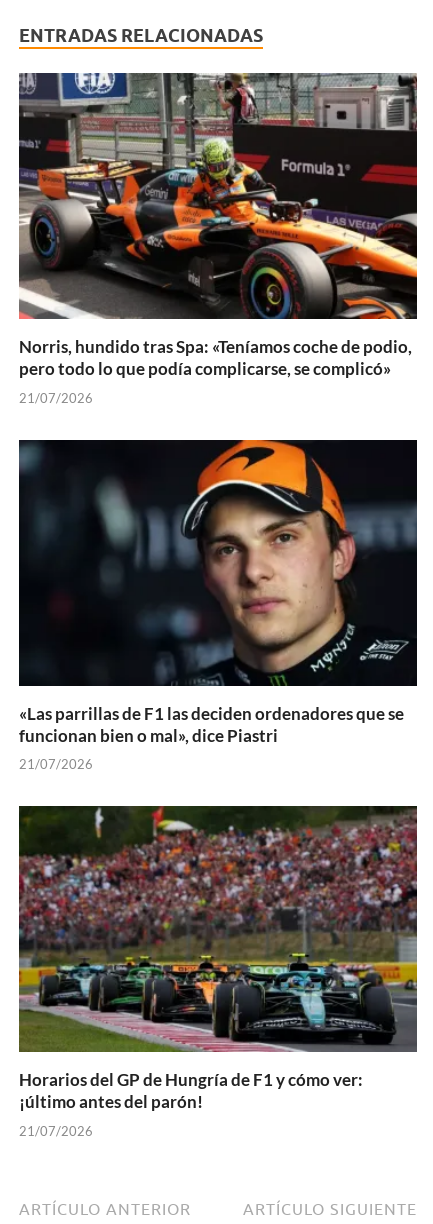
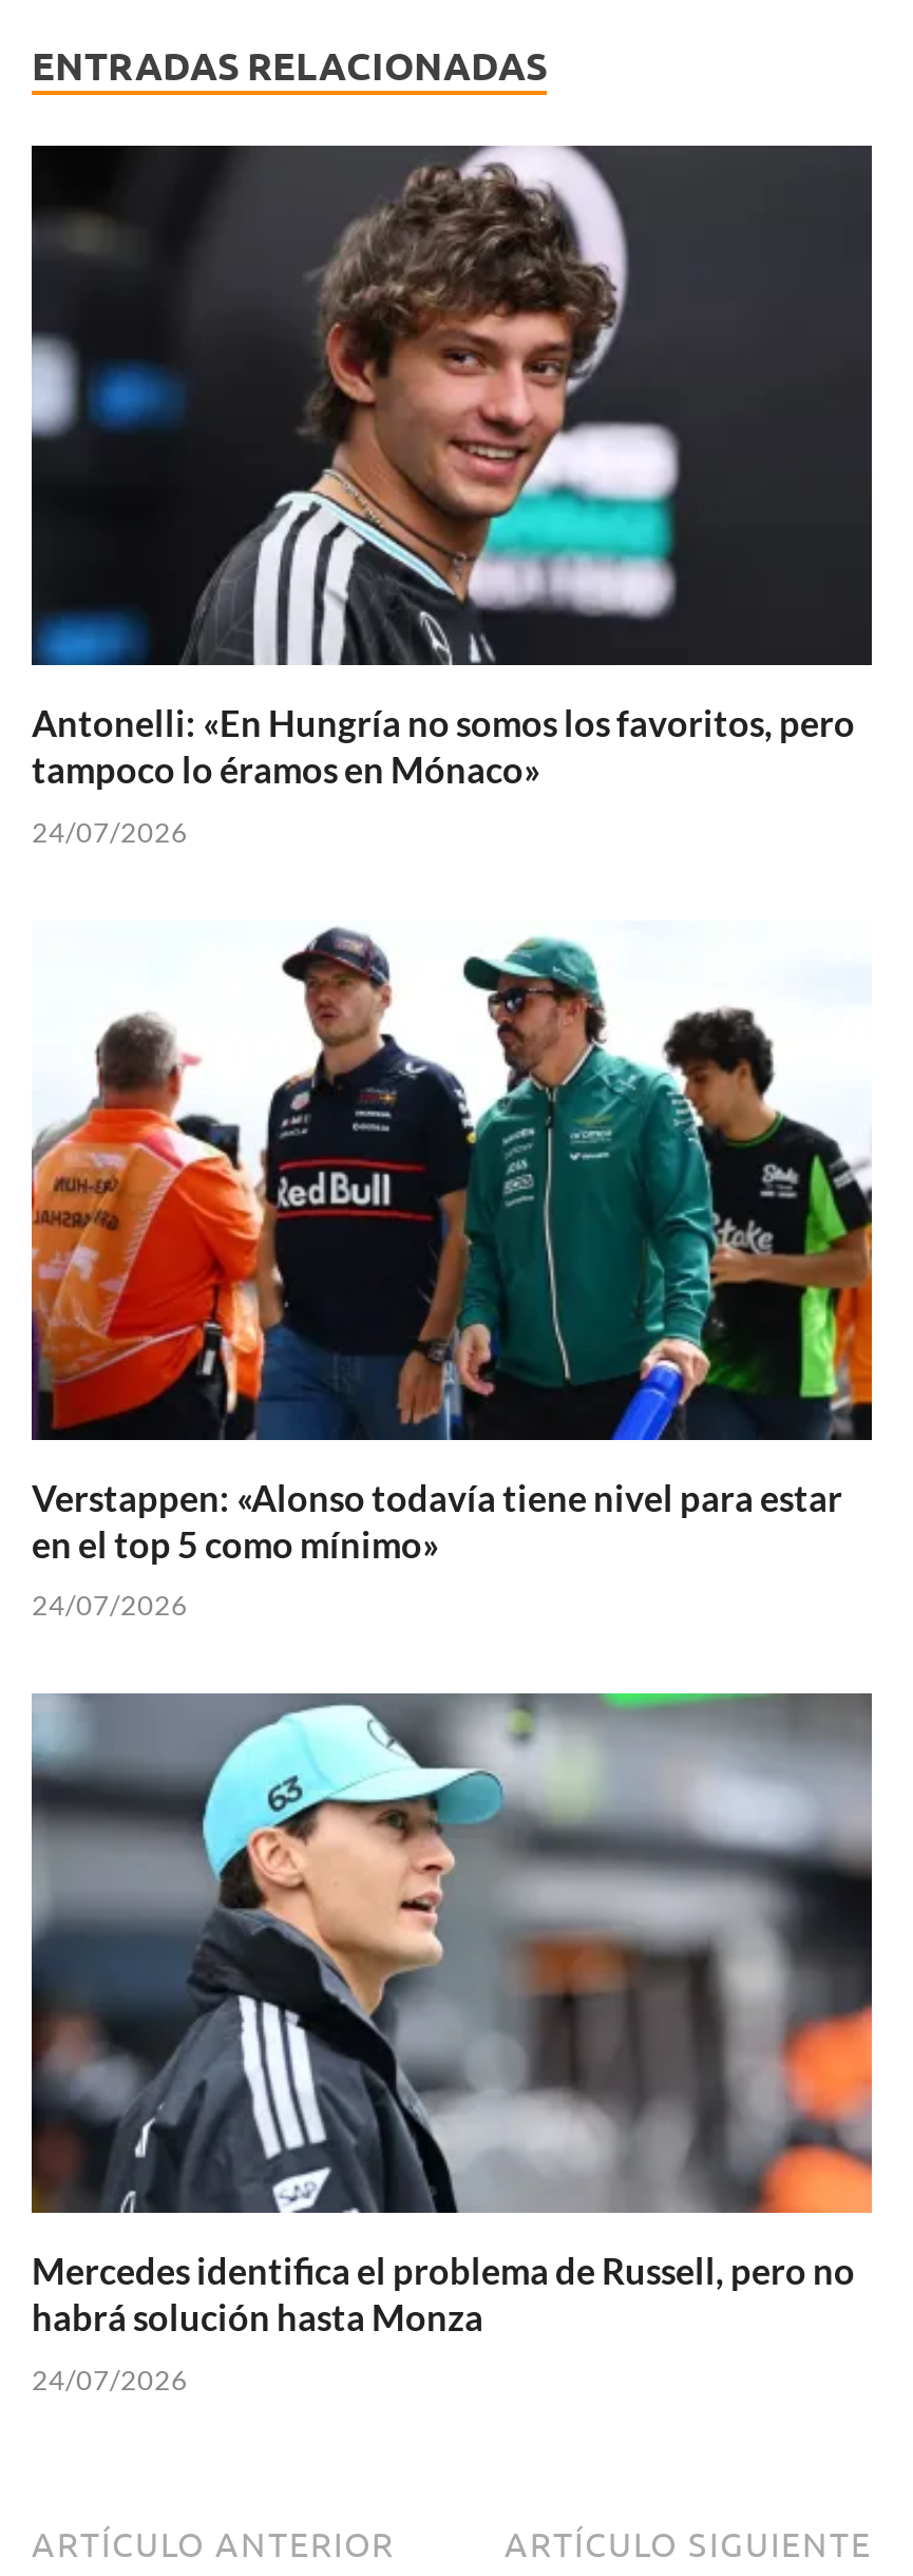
- [image]
- Norris, hundido tras Spa: «Teníamos coche de podio,
- pero todo lo que podía complicarse, se complicó»
+ [image]
+ Antonelli: «En Hungría no somos los favoritos, pero
+ tampoco lo éramos en Mónaco»

- 21/07/2026
+ 24/07/2026

- [image]
- «Las parrillas de F1 las deciden ordenadores que se
- funcionan bien o mal», dice Piastri
+ [image]
+ Verstappen: «Alonso todavía tiene nivel para estar
+ en el top 5 como mínimo»

- 21/07/2026
+ 24/07/2026

- [image]
- Horarios del GP de Hungría de F1 y cómo ver:
- ¡último antes del parón!
+ [image]
+ Mercedes identifica el problema de Russell, pero no
+ habrá solución hasta Monza

- 21/07/2026
+ 24/07/2026
